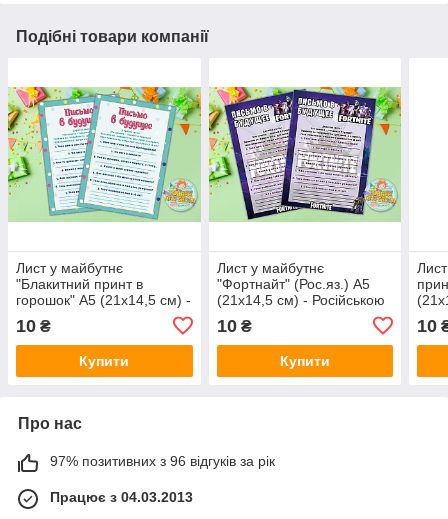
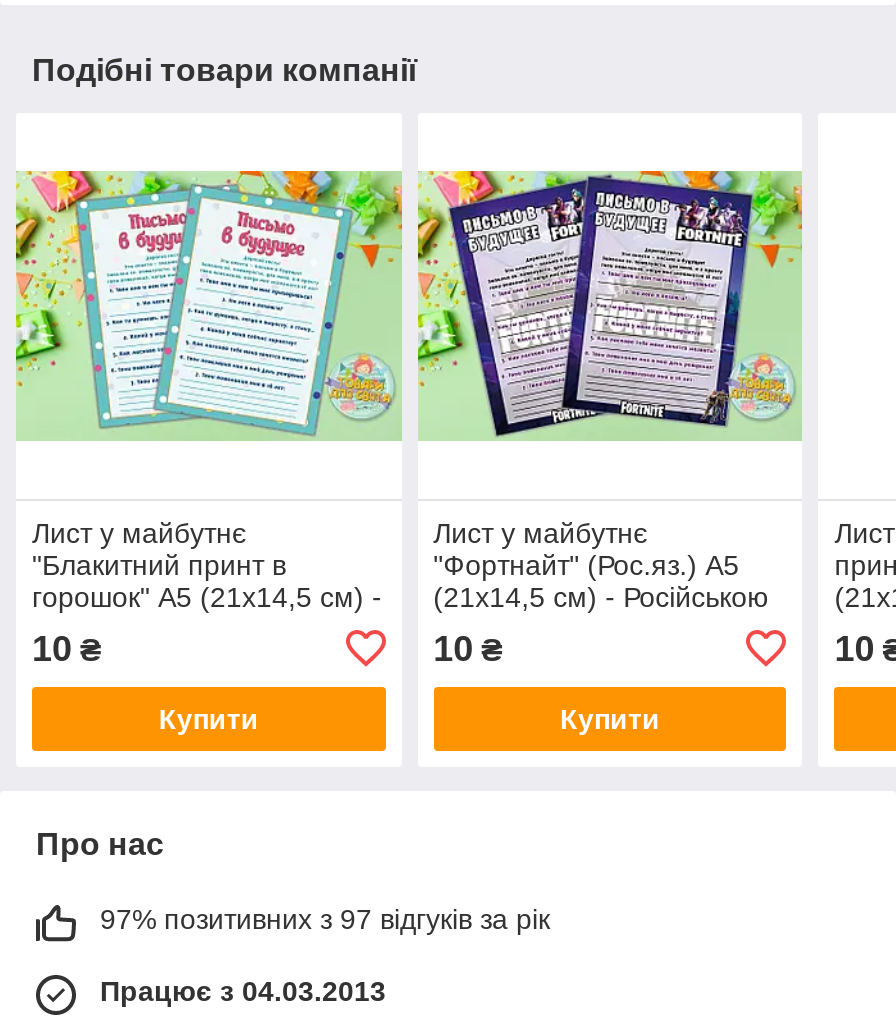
- 97% позитивних з 96 відгуків за рік
+ 97% позитивних з 97 відгуків за рік
